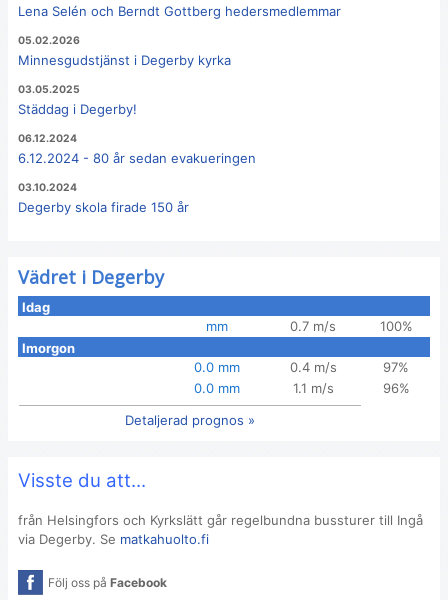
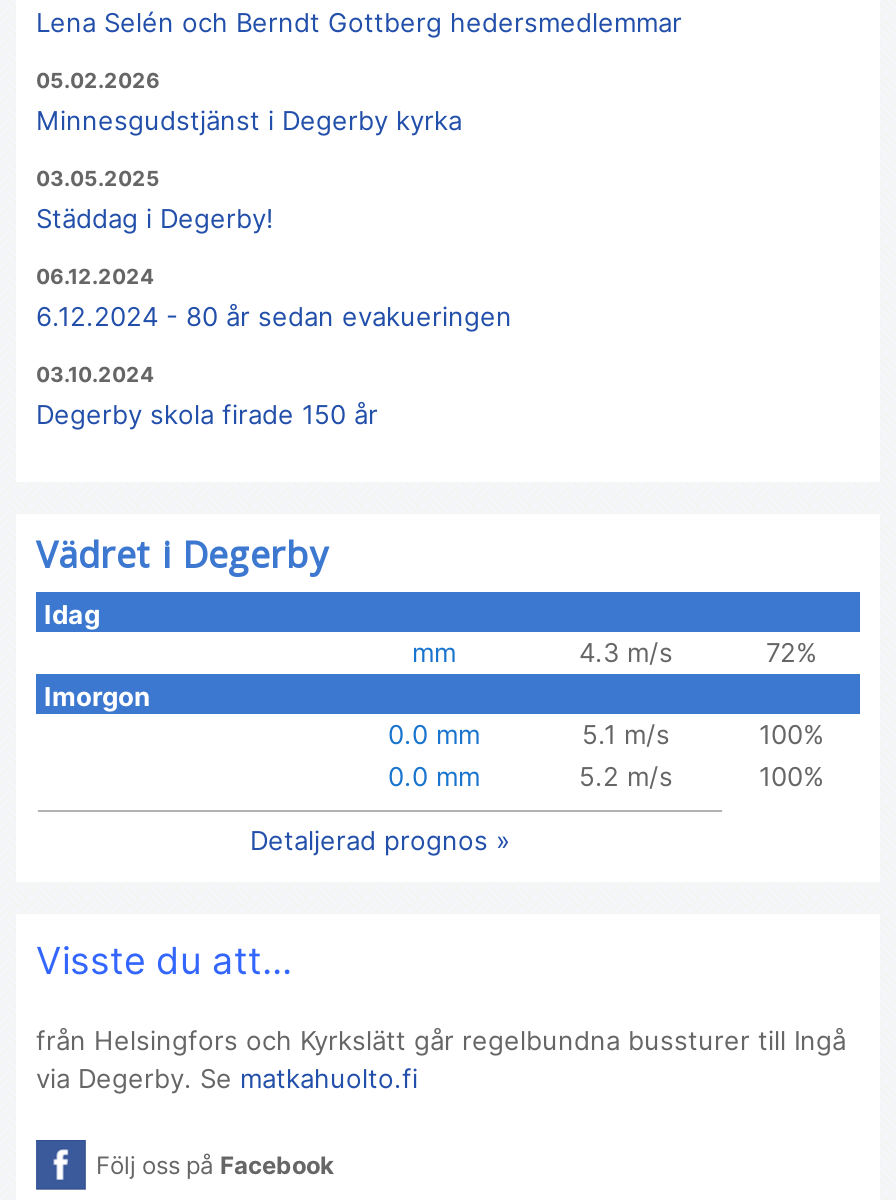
- 0.7 m/s
+ 4.3 m/s

- 100%
+ 72%

- 0.4 m/s
+ 5.1 m/s

- 97%
+ 100%

- 1.1 m/s
+ 5.2 m/s

- 96%
+ 100%
